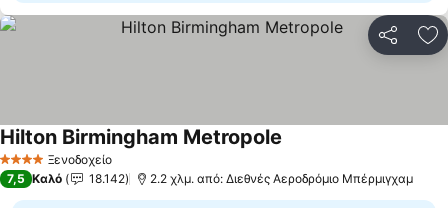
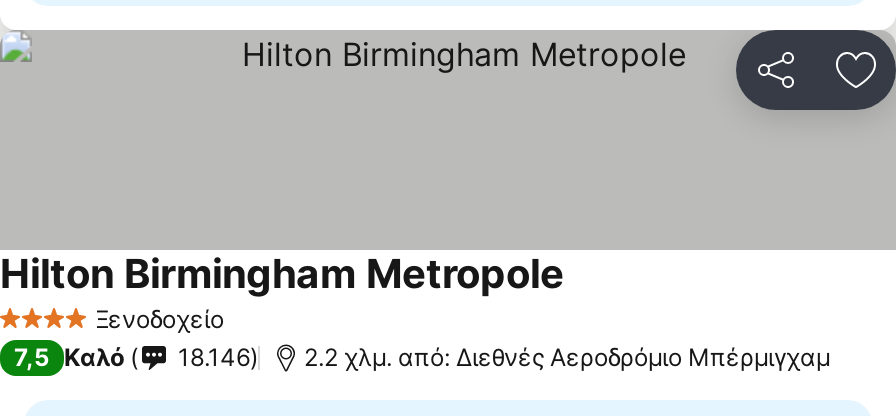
- 18.142
+ 18.146
